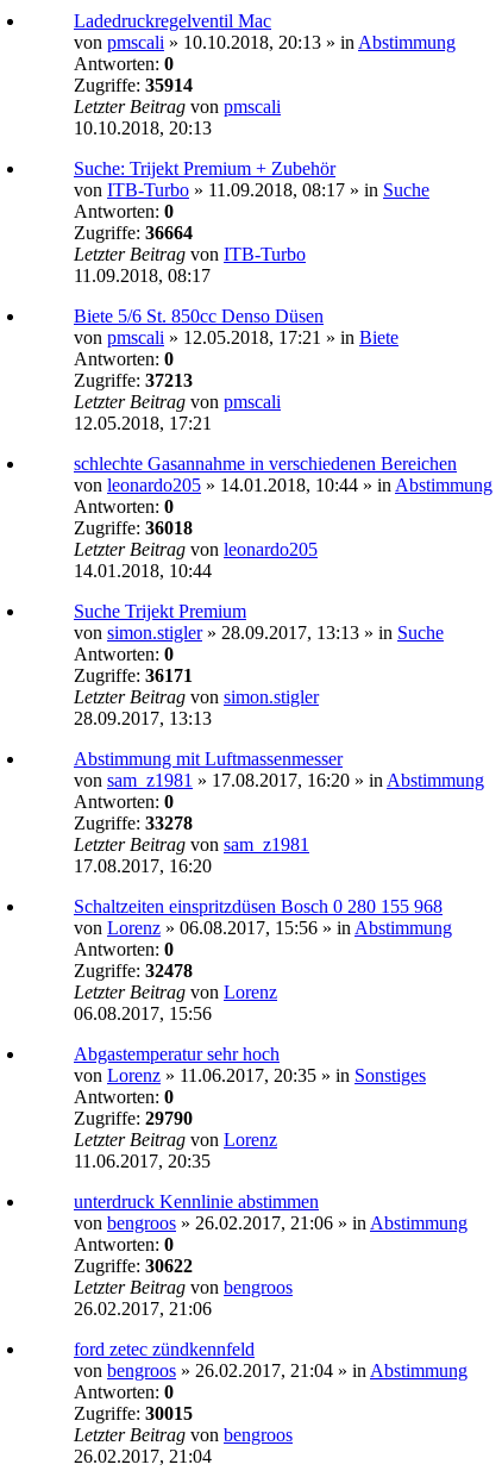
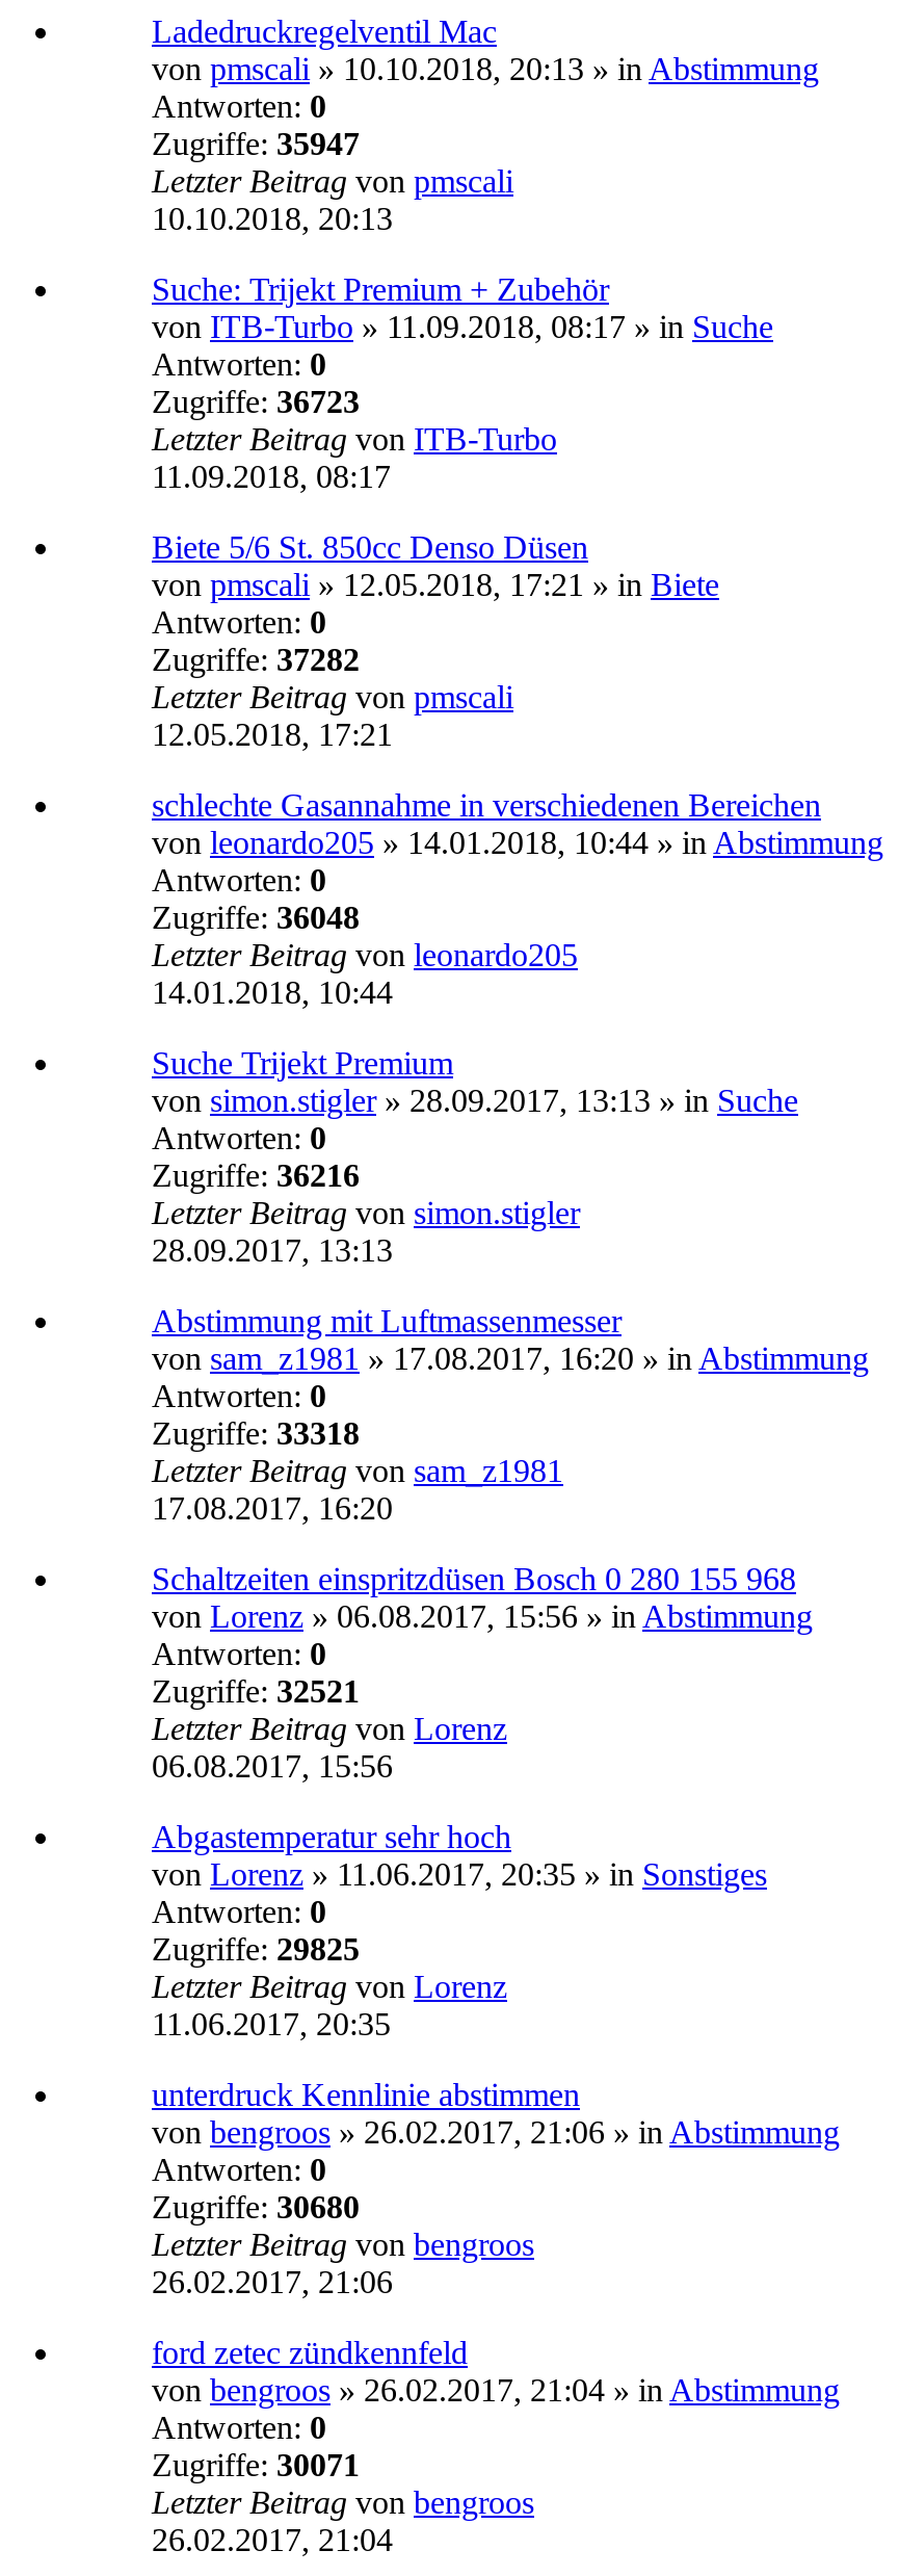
- Zugriffe: 35914
+ Zugriffe: 35947

- Zugriffe: 36664
+ Zugriffe: 36723

- Zugriffe: 37213
+ Zugriffe: 37282

- Zugriffe: 36018
+ Zugriffe: 36048

- Zugriffe: 36171
+ Zugriffe: 36216

- Zugriffe: 33278
+ Zugriffe: 33318

- Zugriffe: 32478
+ Zugriffe: 32521

- Zugriffe: 29790
+ Zugriffe: 29825

- Zugriffe: 30622
+ Zugriffe: 30680

- Zugriffe: 30015
+ Zugriffe: 30071
